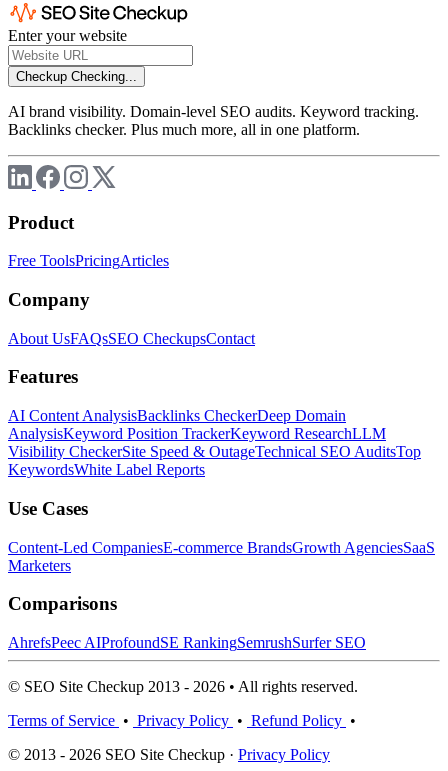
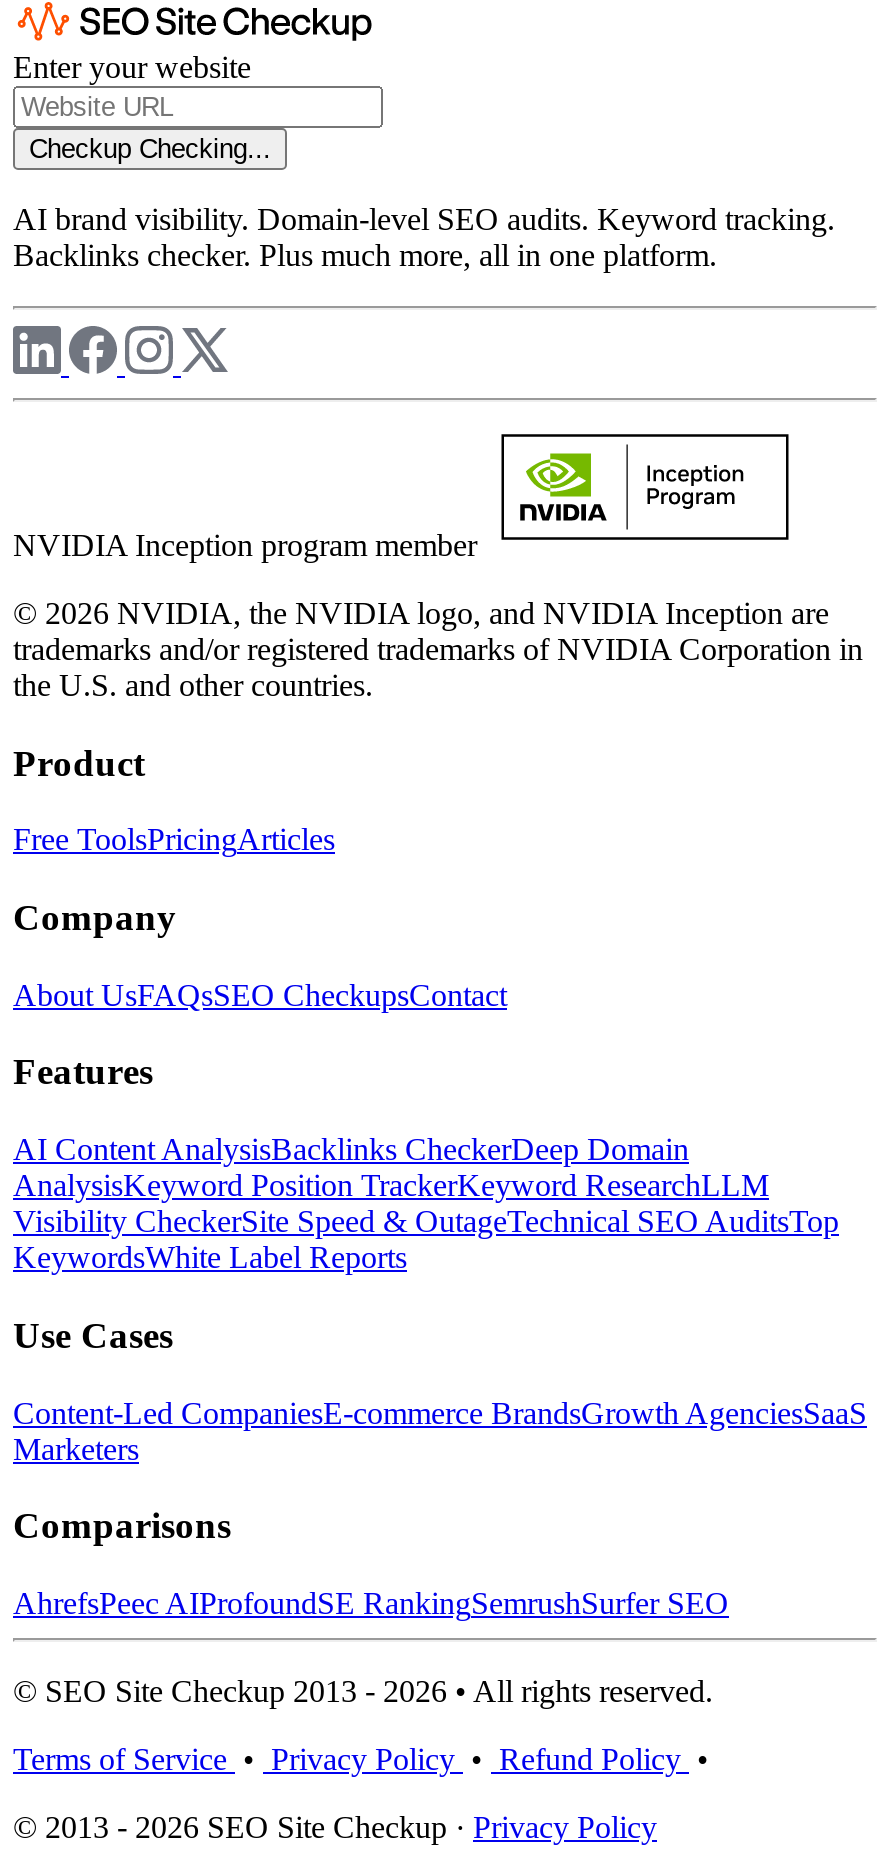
+ [image]
+ NVIDIA Inception program member
+ © 2026 NVIDIA, the NVIDIA logo, and NVIDIA Inception are
+ trademarks and/or registered trademarks of NVIDIA Corporation in
+ the U.S. and other countries.
